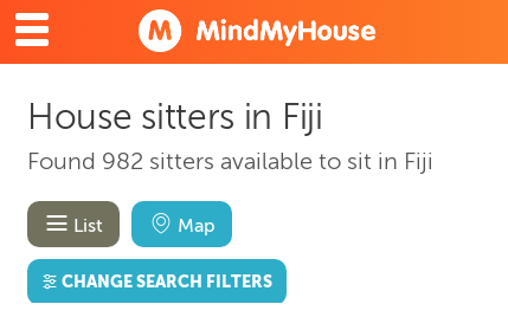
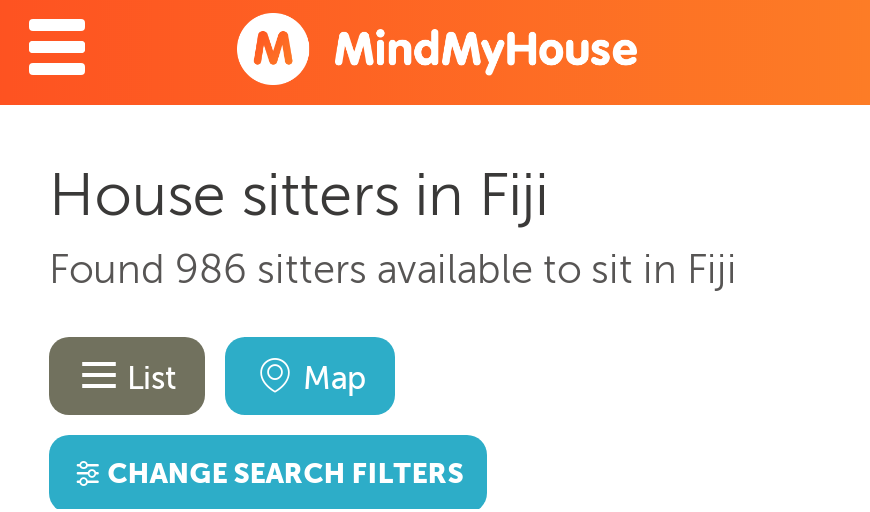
- Found 982 sitters available to sit in Fiji
+ Found 986 sitters available to sit in Fiji
